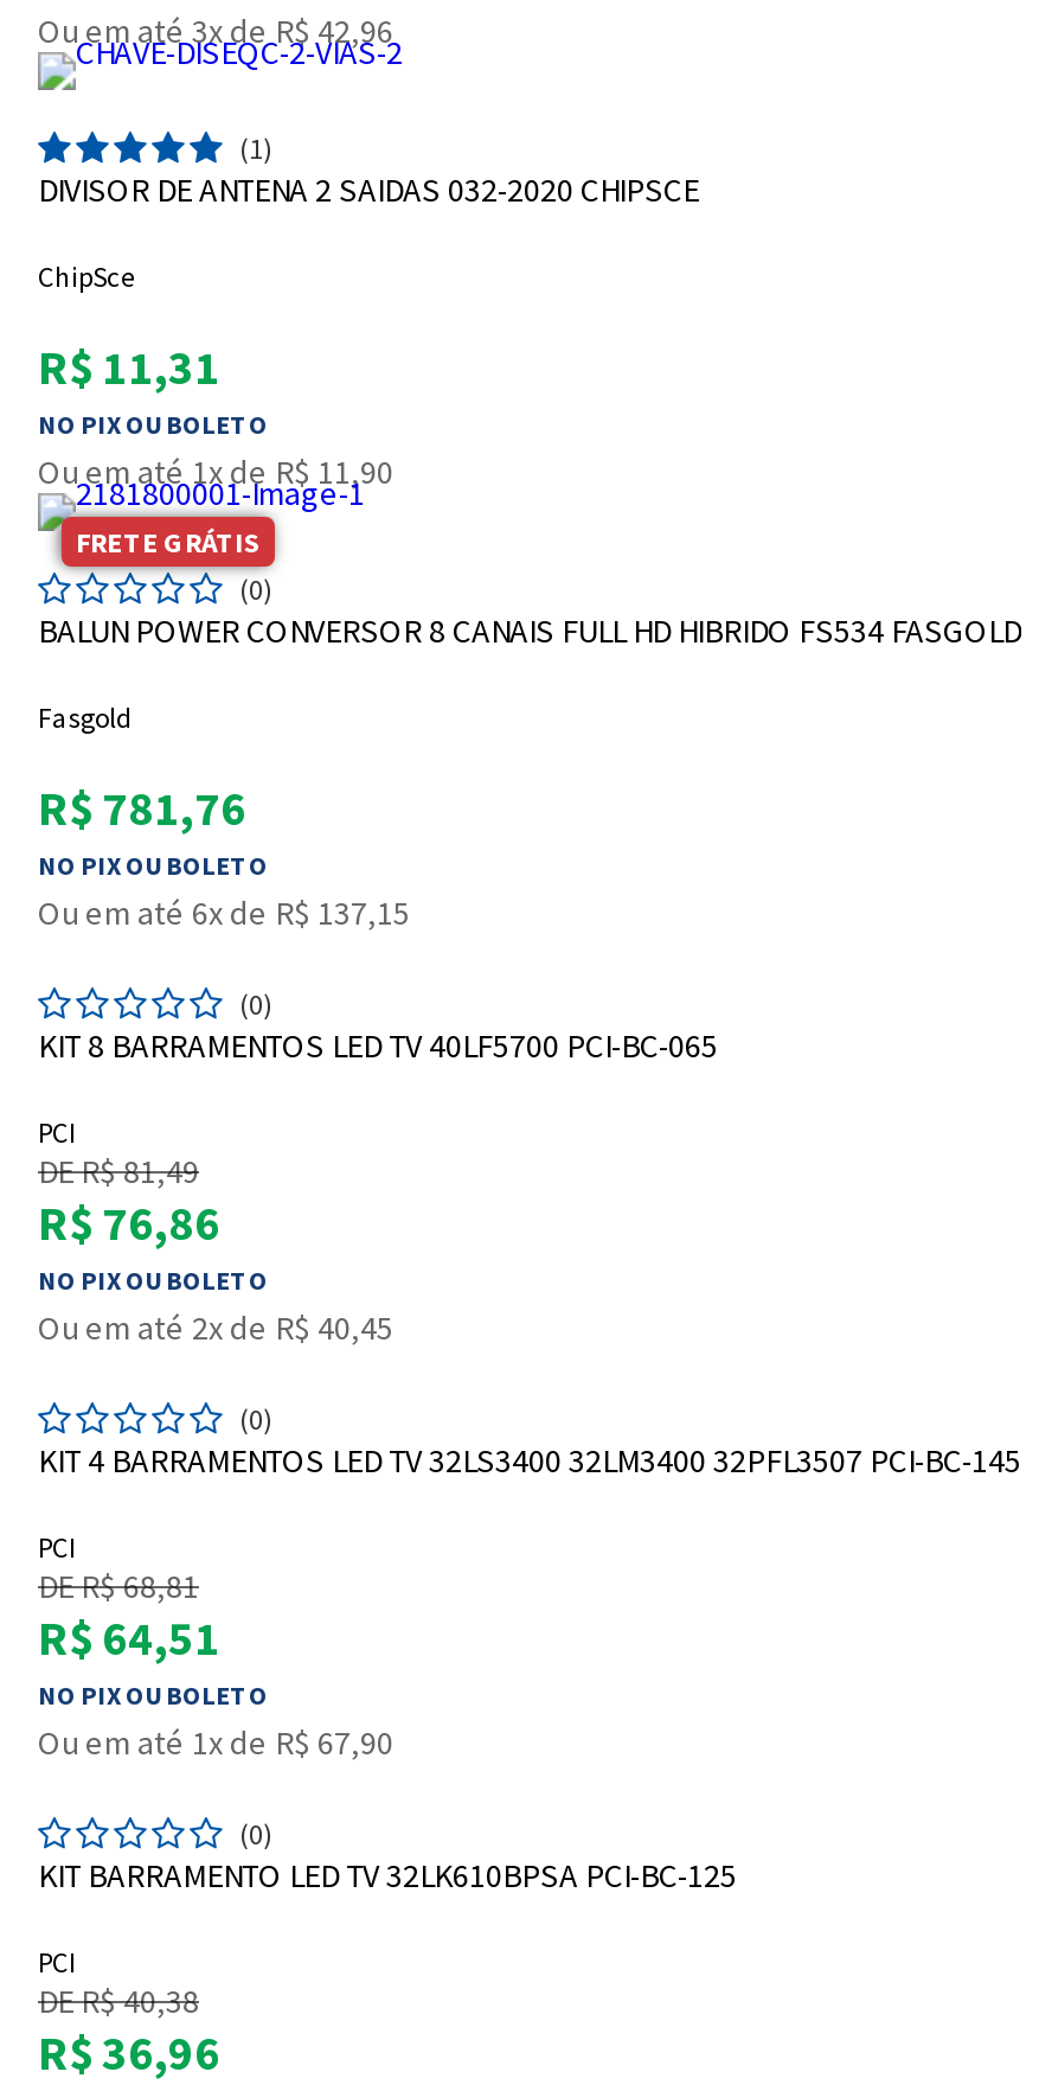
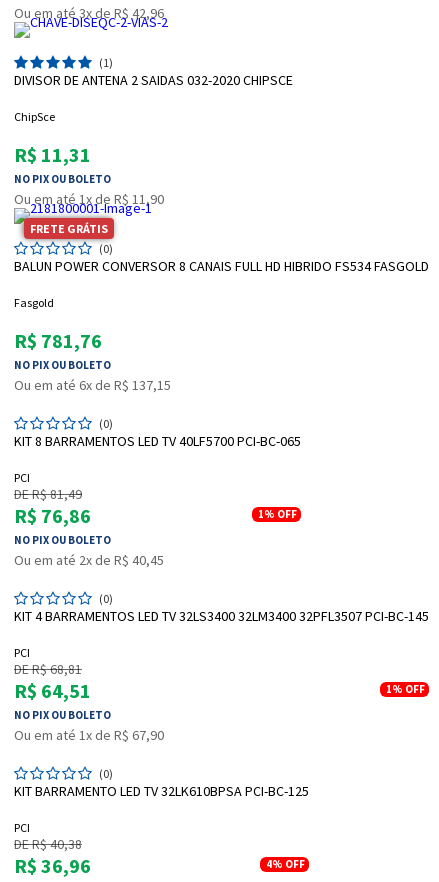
+ 1%OFF

+ 1%OFF

+ 4%OFF
